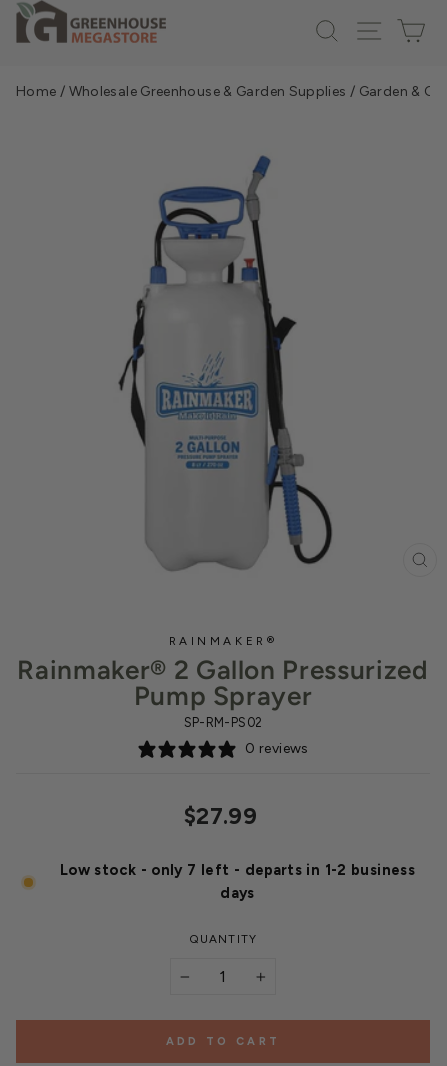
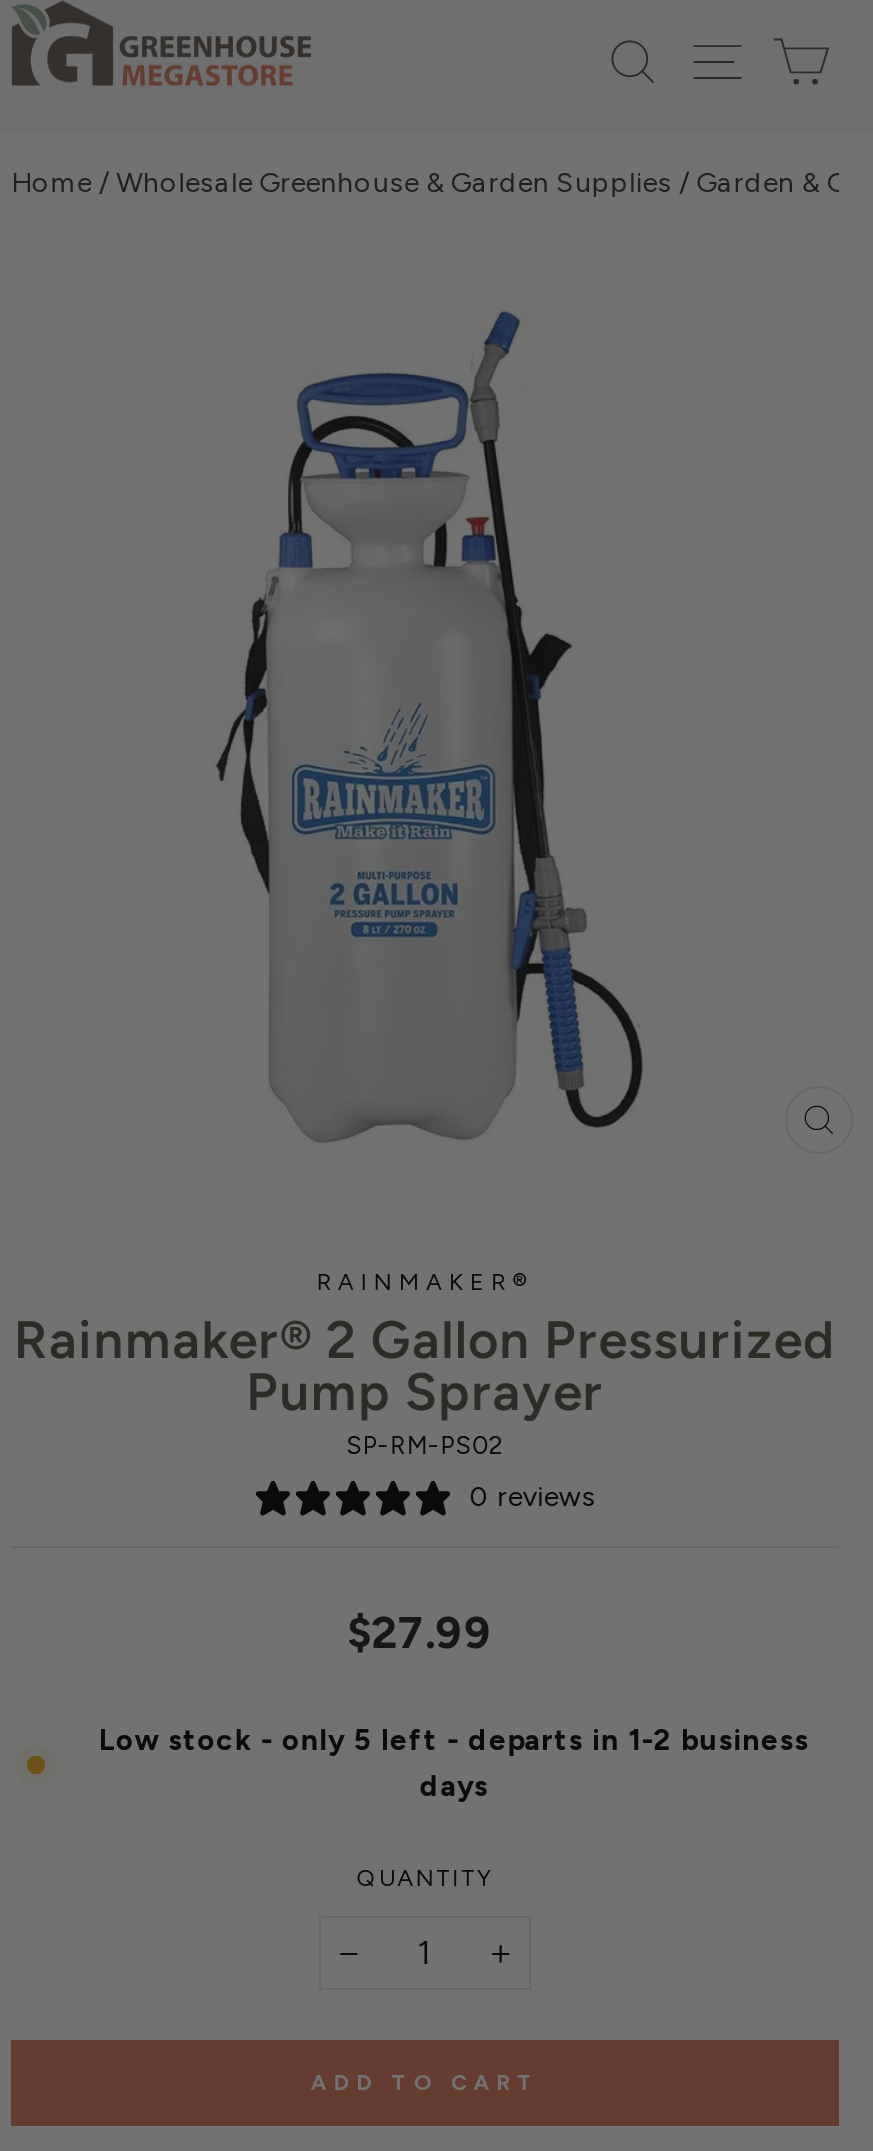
- Low stock - only 7 left - departs in 1-2 business
+ Low stock - only 5 left - departs in 1-2 business
